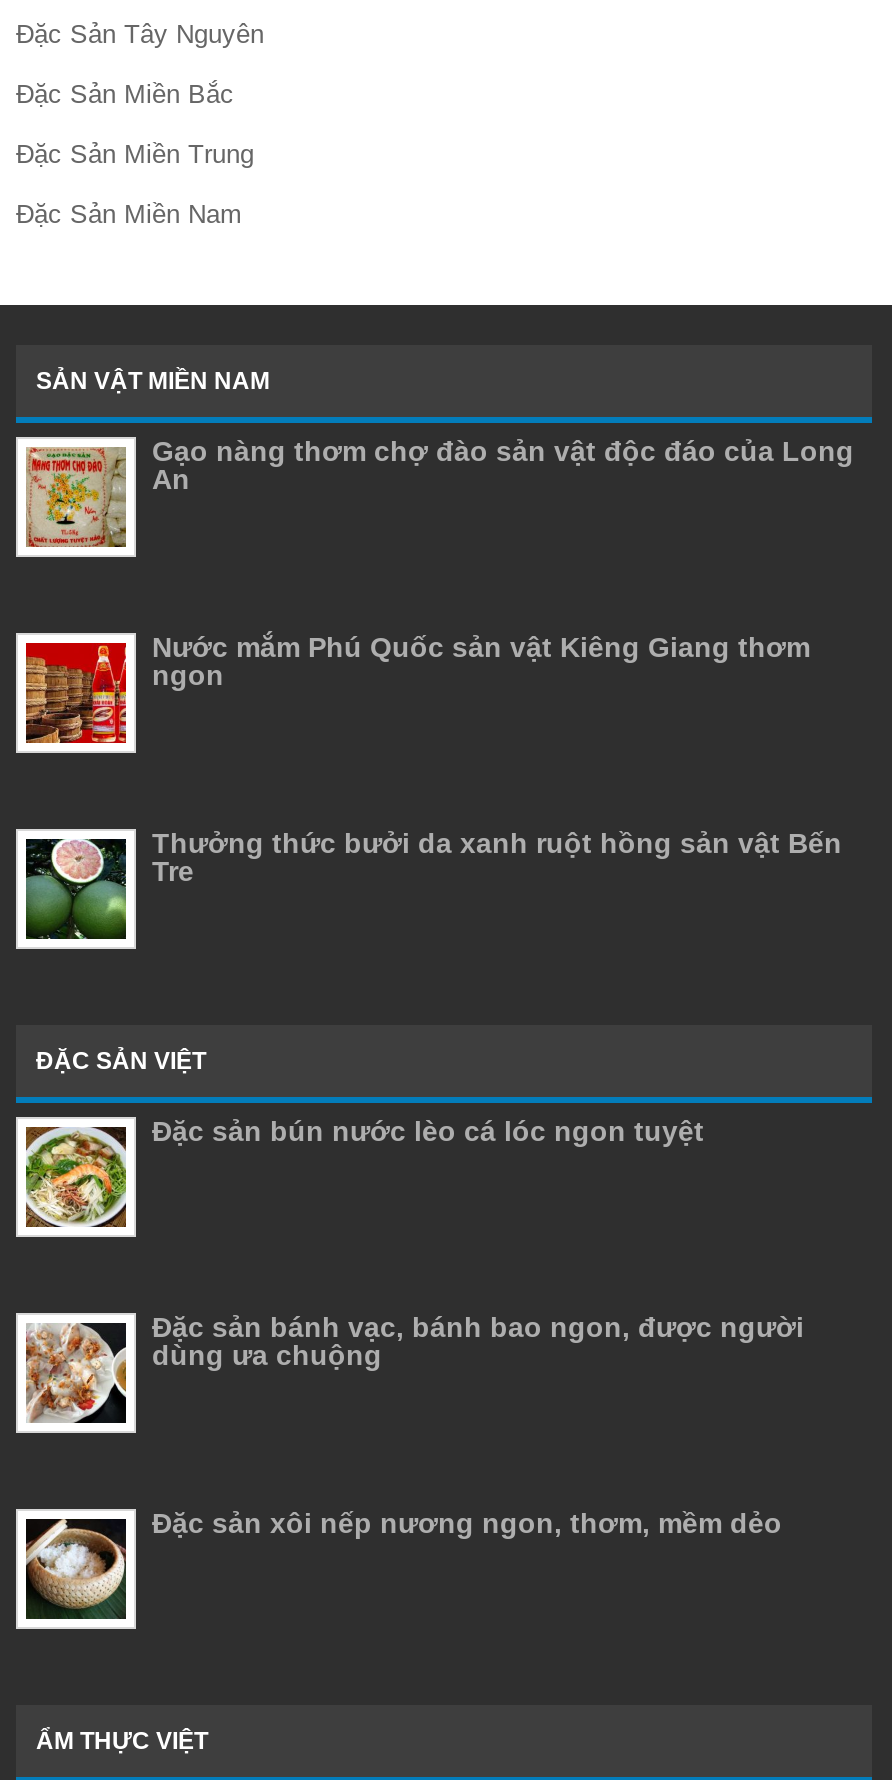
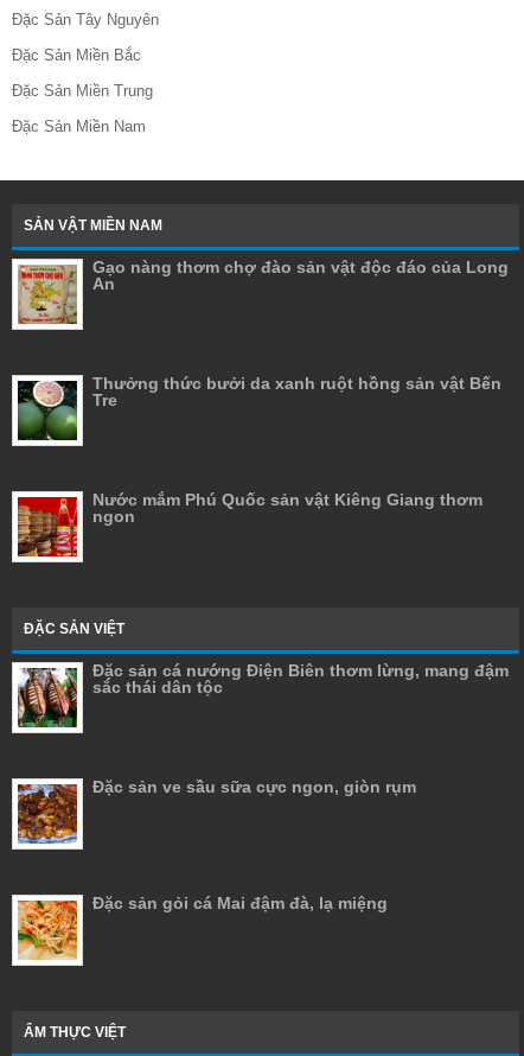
moved down: [image] | Nước mắm Phú Quốc sản vật Kiêng Giang thơm | ngon

moved up: [image] | Thưởng thức bưởi da xanh ruột hồng sản vật Bến | Tre

- [image]
- Đặc sản bún nước lèo cá lóc ngon tuyệt
+ [image]
+ Đặc sản cá nướng Điện Biên thơm lừng, mang đậm
+ sắc thái dân tộc

- [image]
- Đặc sản bánh vạc, bánh bao ngon, được người
- dùng ưa chuộng
+ [image]
+ Đặc sản ve sầu sữa cực ngon, giòn rụm

- [image]
- Đặc sản xôi nếp nương ngon, thơm, mềm dẻo
+ [image]
+ Đặc sản gỏi cá Mai đậm đà, lạ miệng
